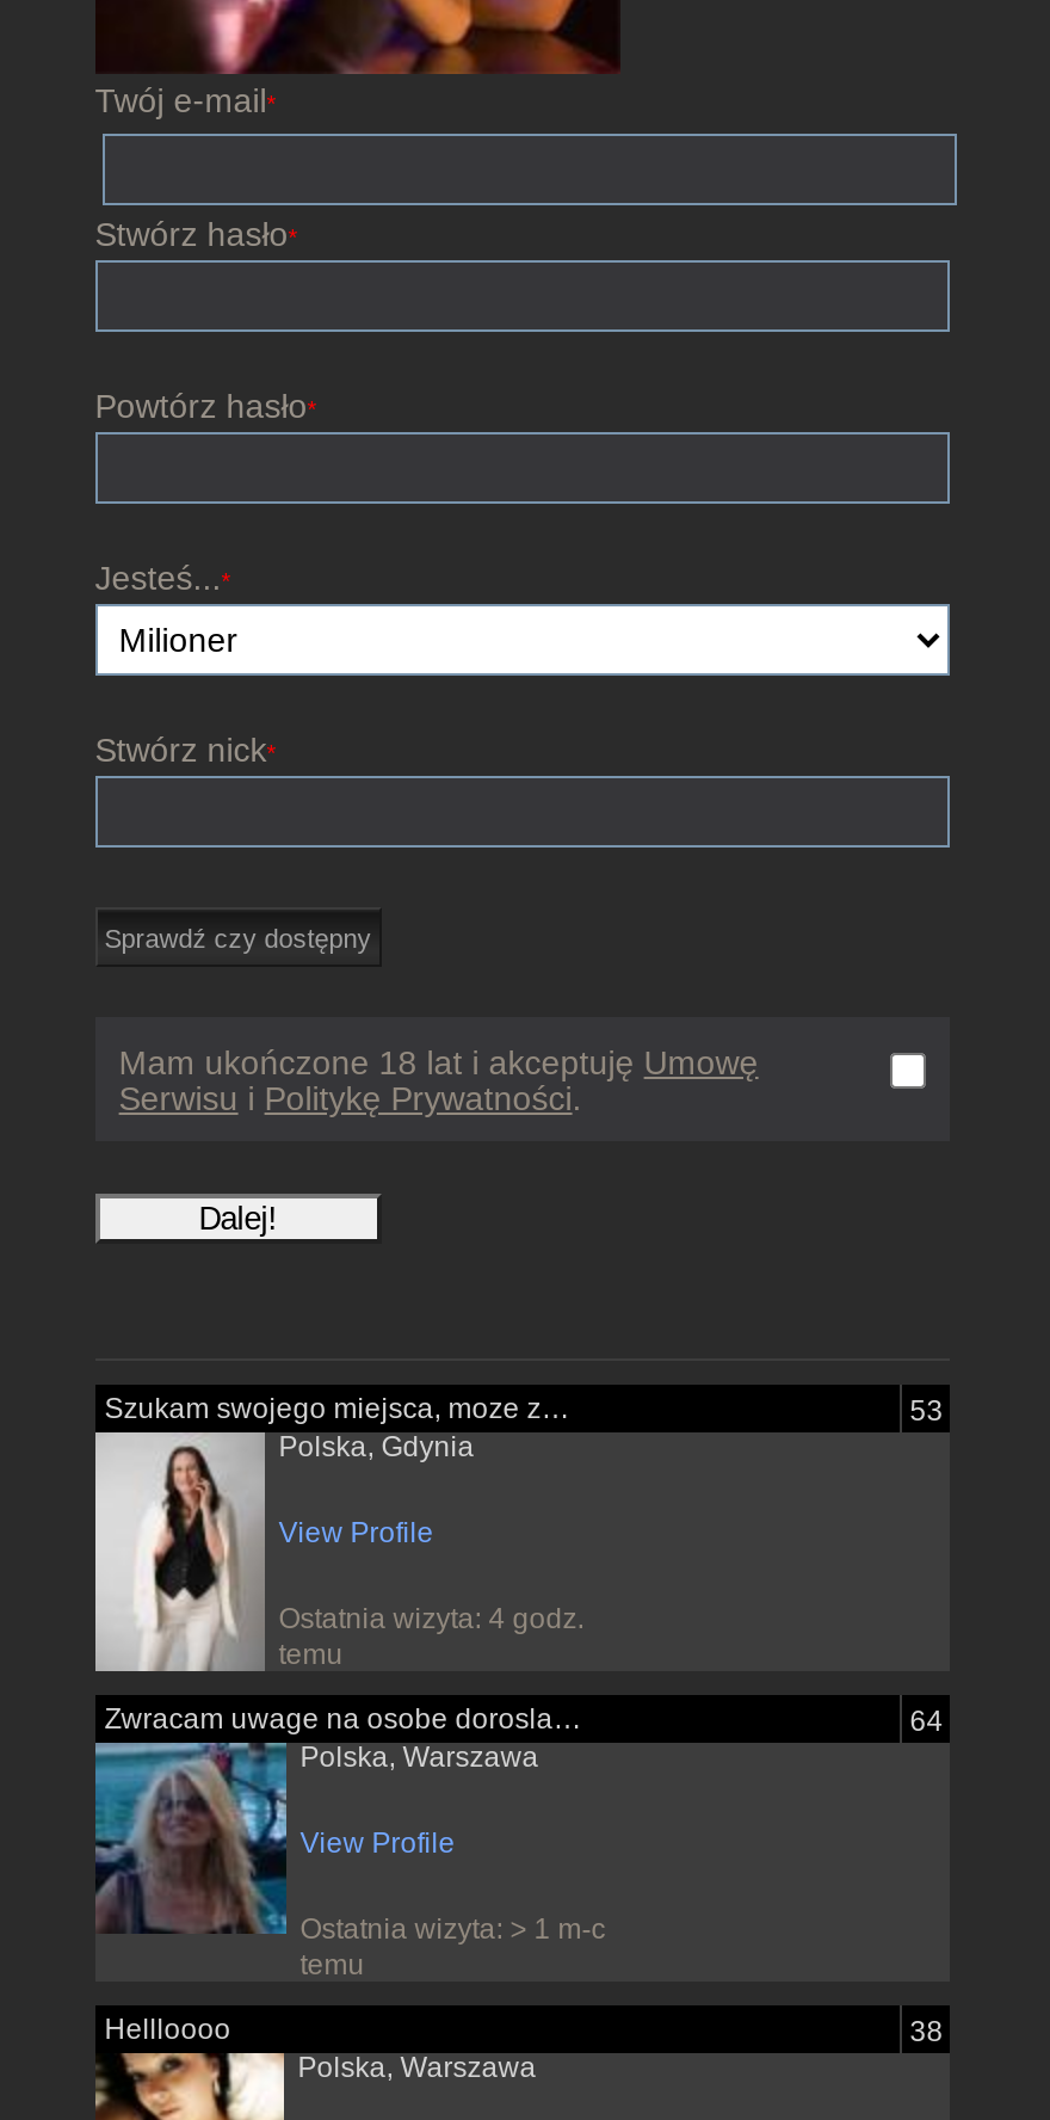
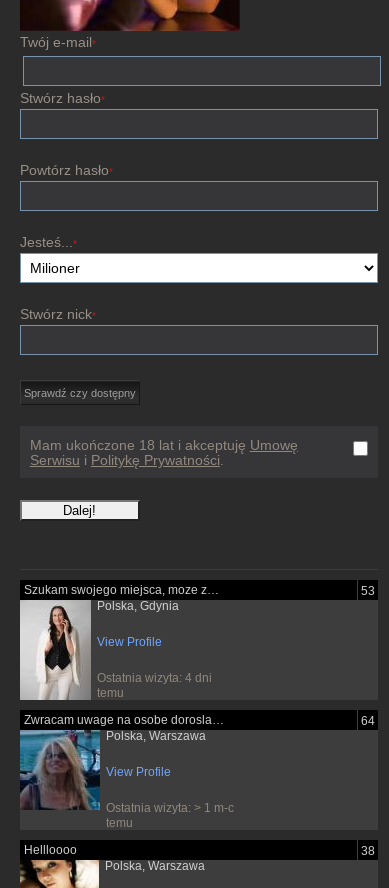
- Ostatnia wizyta: 4 godz.
+ Ostatnia wizyta: 4 dni
